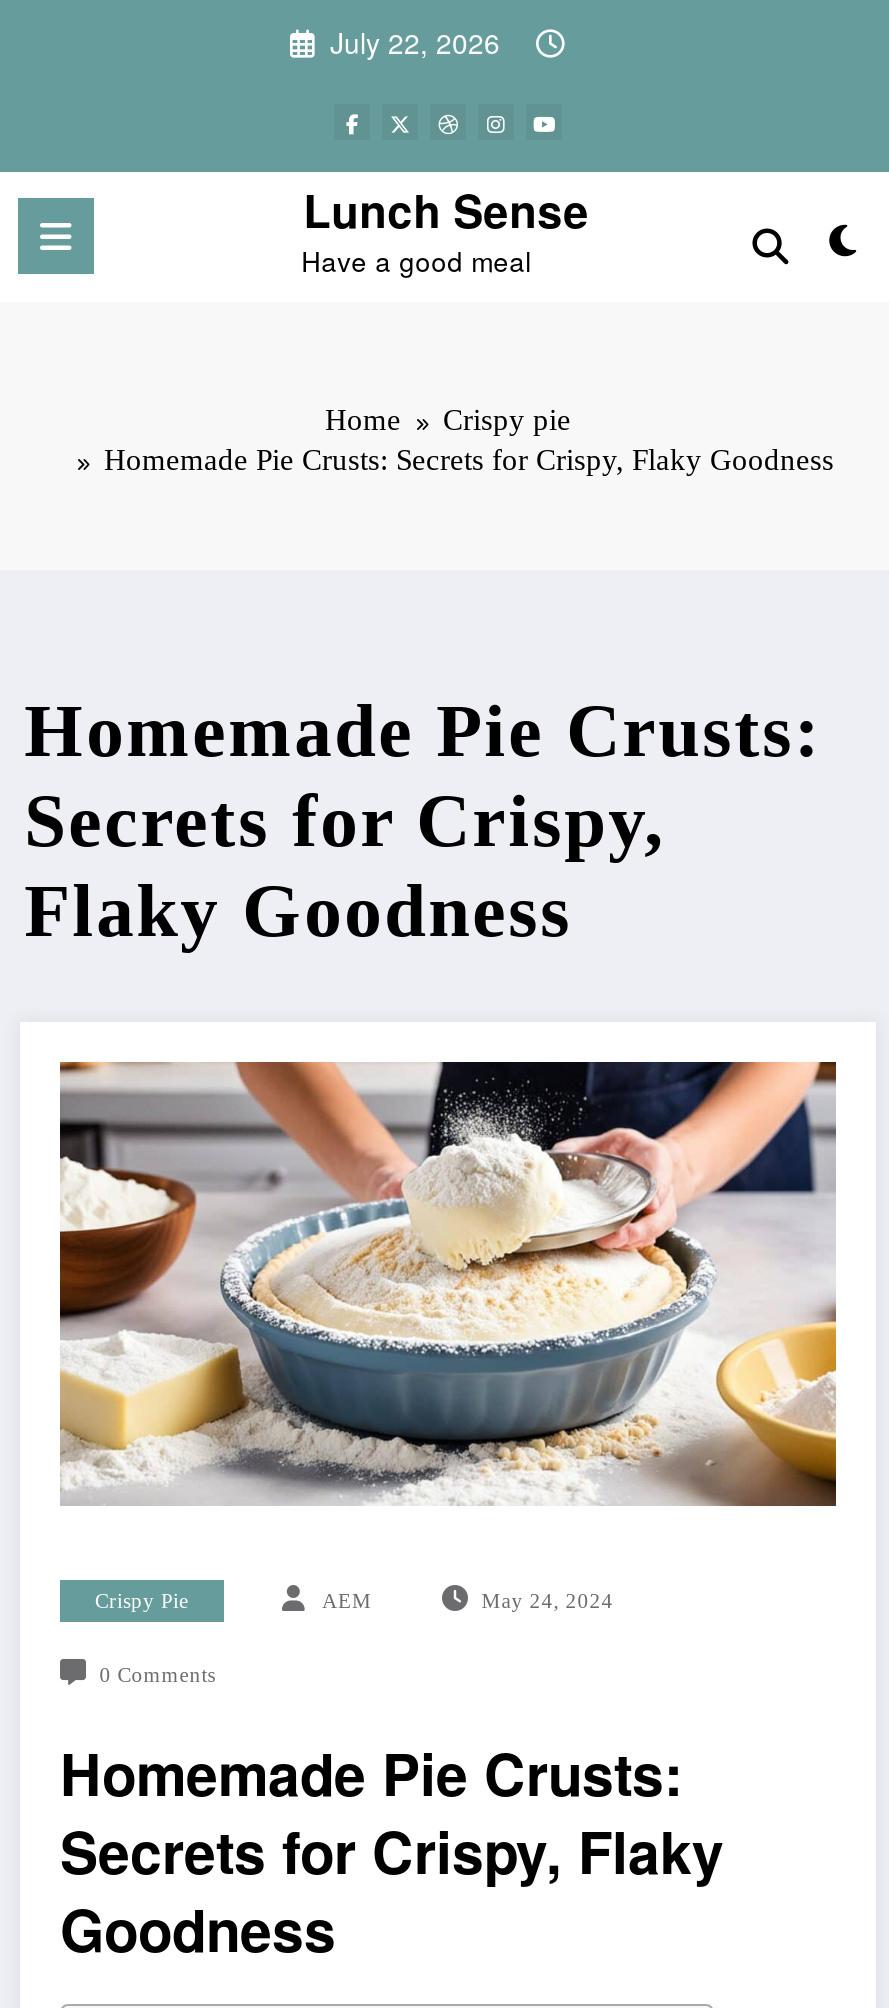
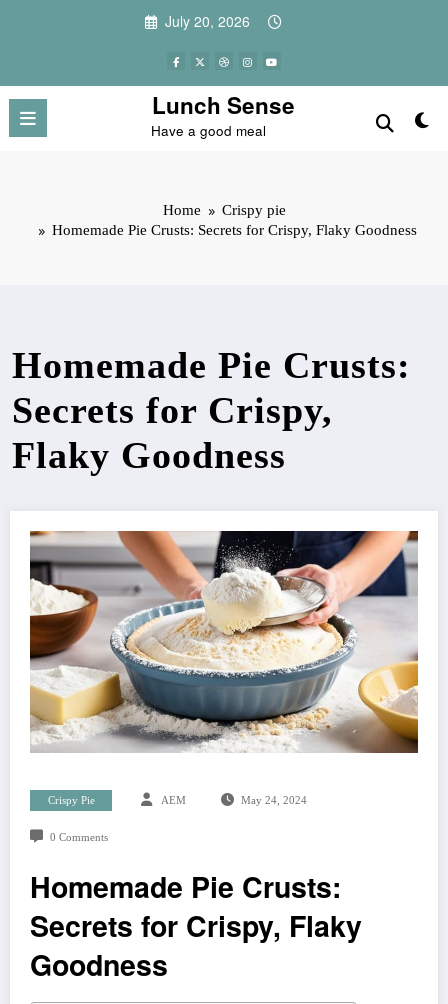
- July 22, 2026
+ July 20, 2026
